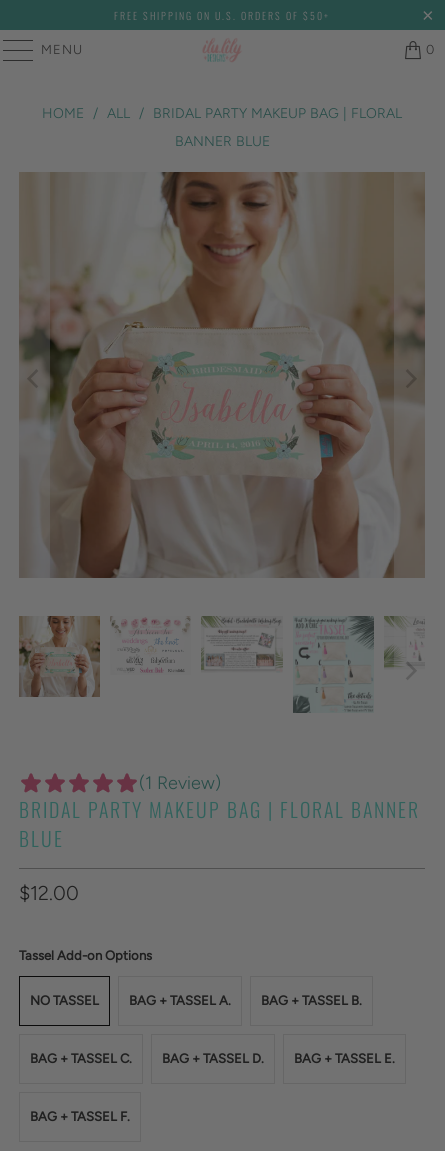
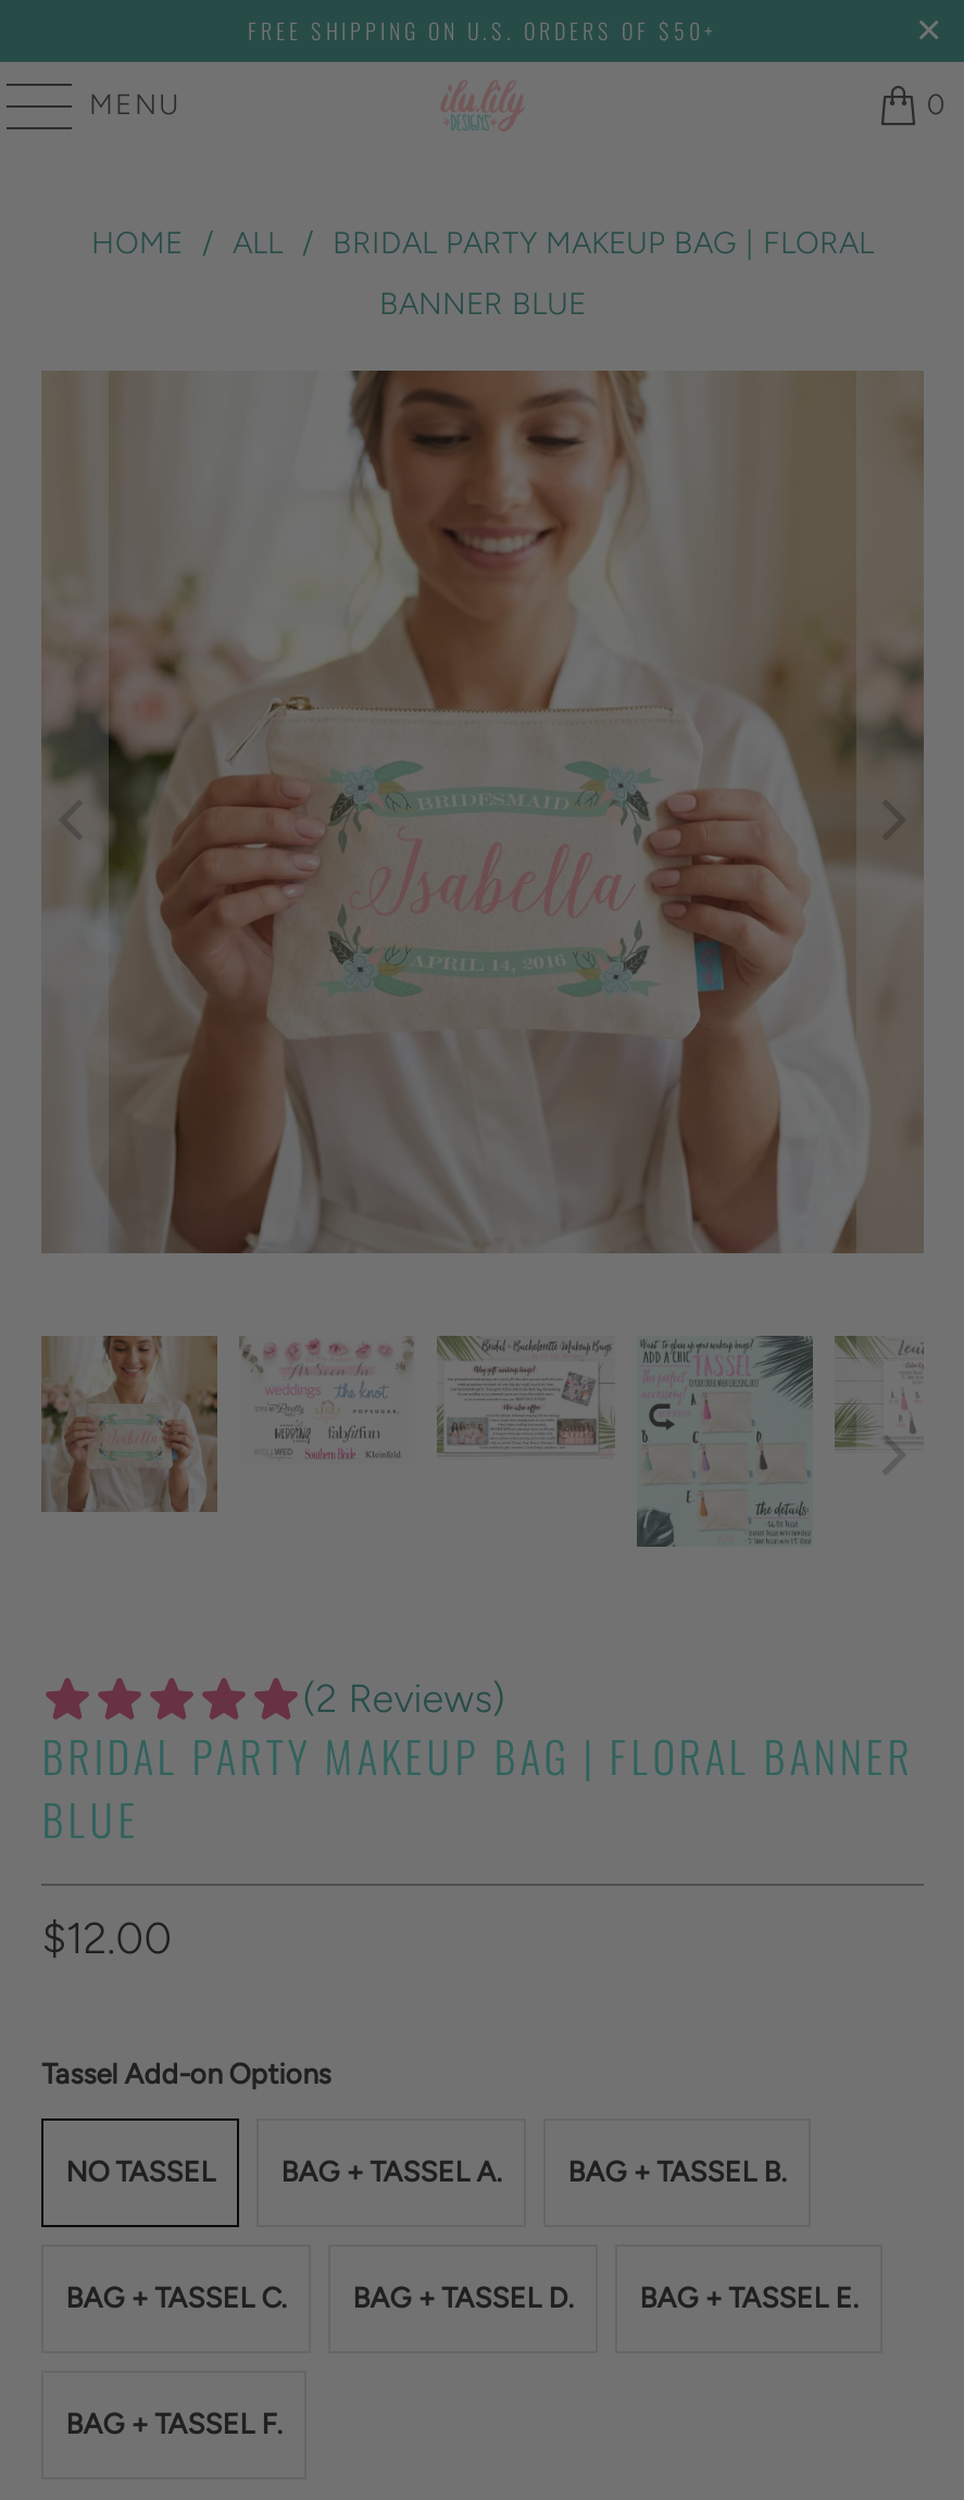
- (1 Review)
+ (2 Reviews)
